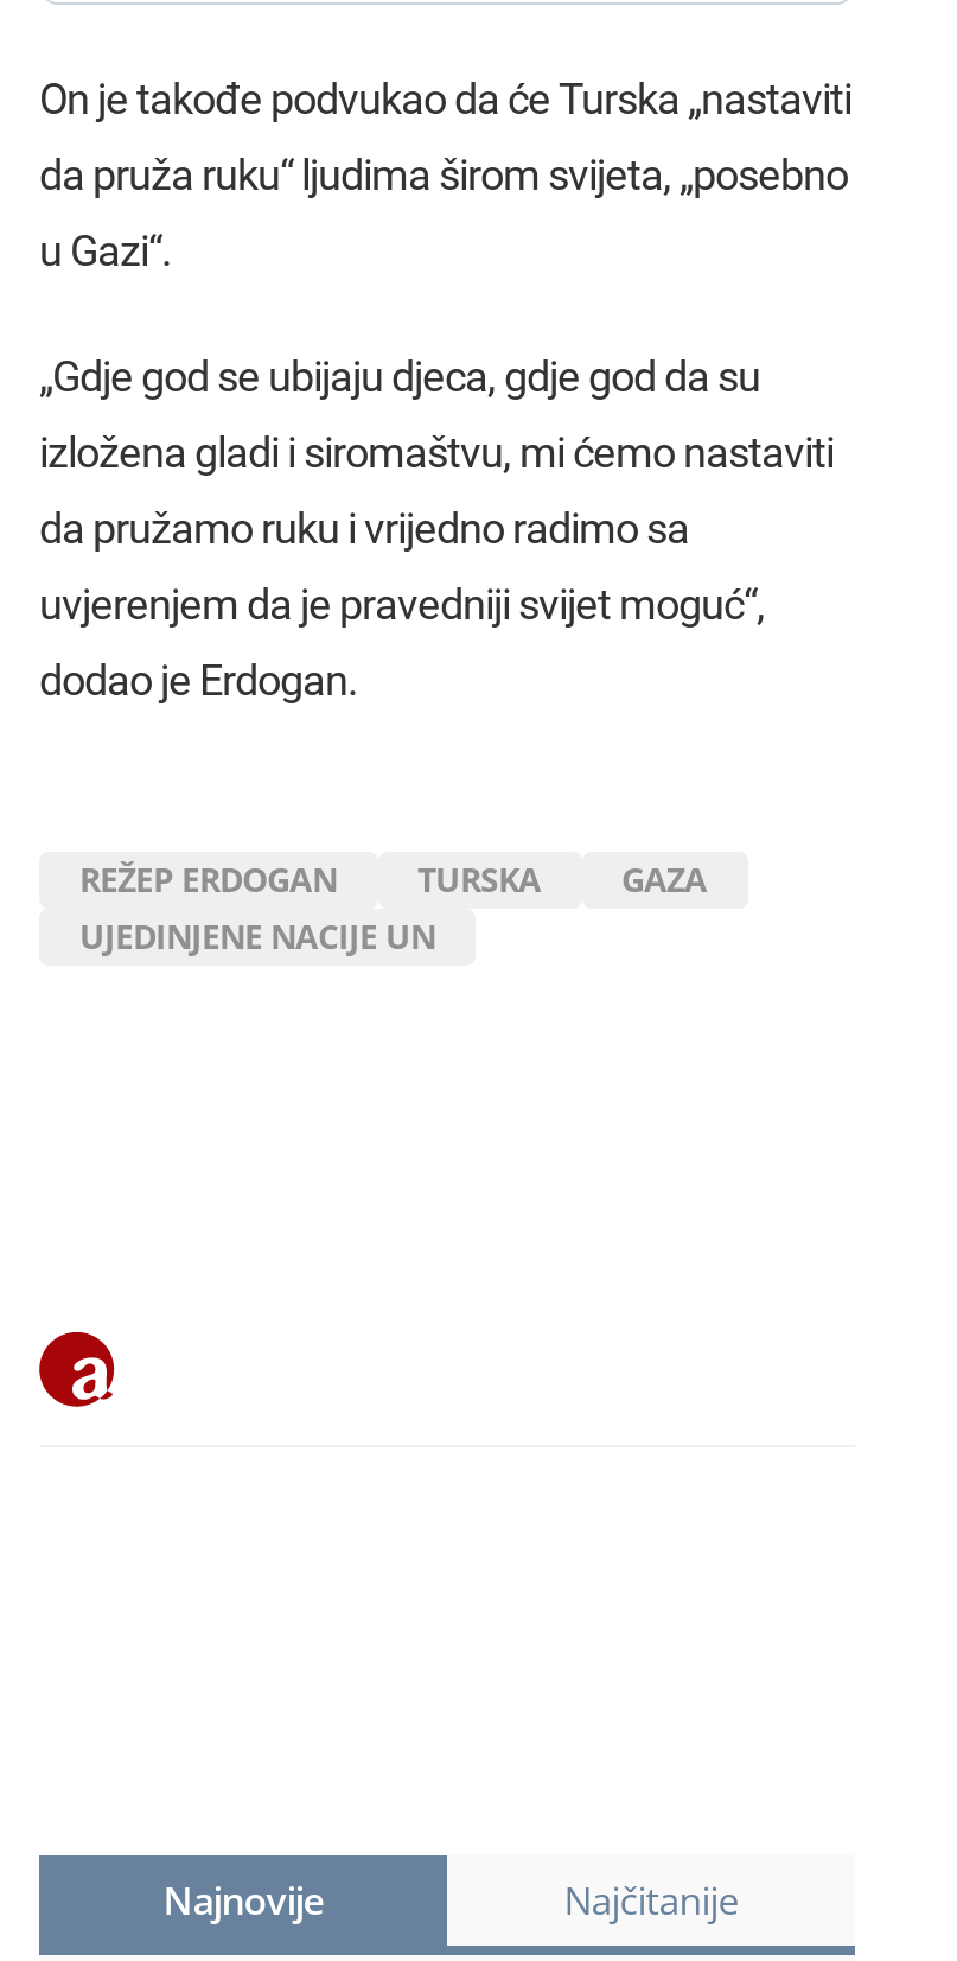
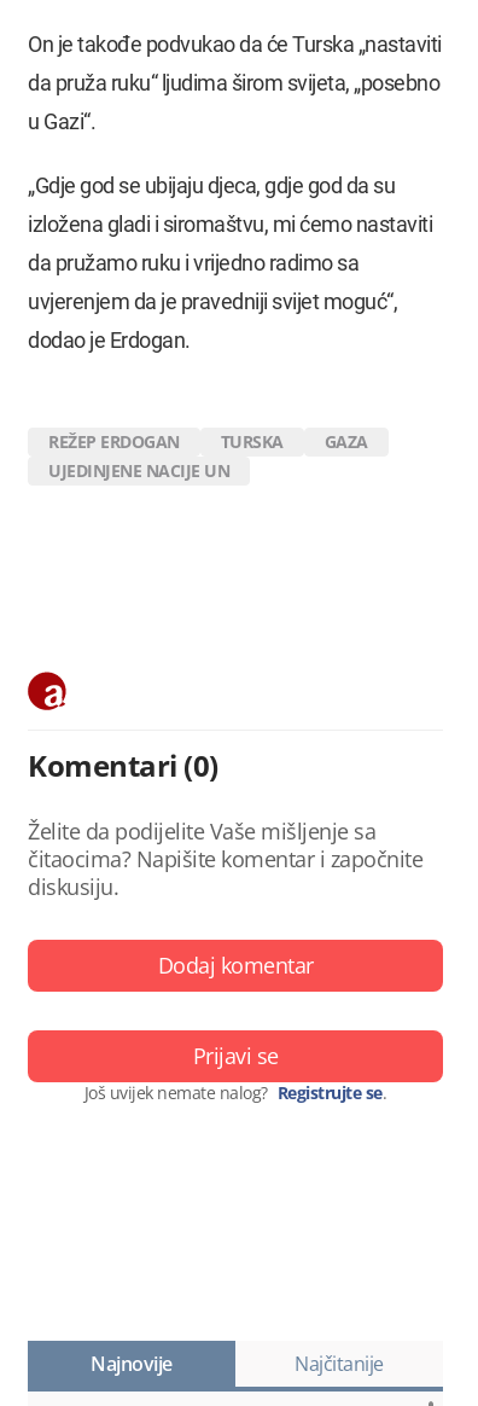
+ Komentari (0)
+ Želite da podijelite Vaše mišljenje sa
+ čitaocima? Napišite komentar i započnite
+ diskusiju.
+ Dodaj komentar
+ Prijavi se
+ Još uvijek nemate nalog? Registrujte se.
